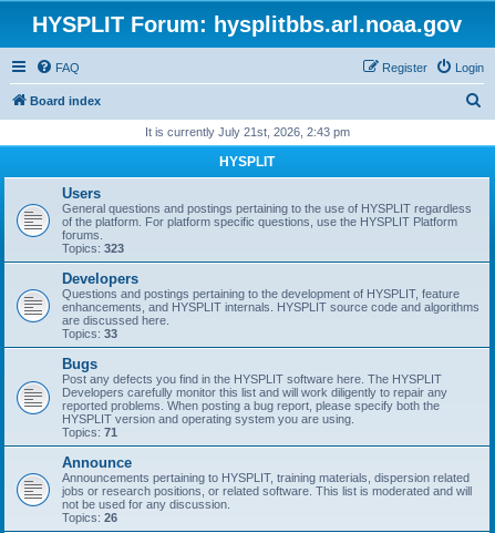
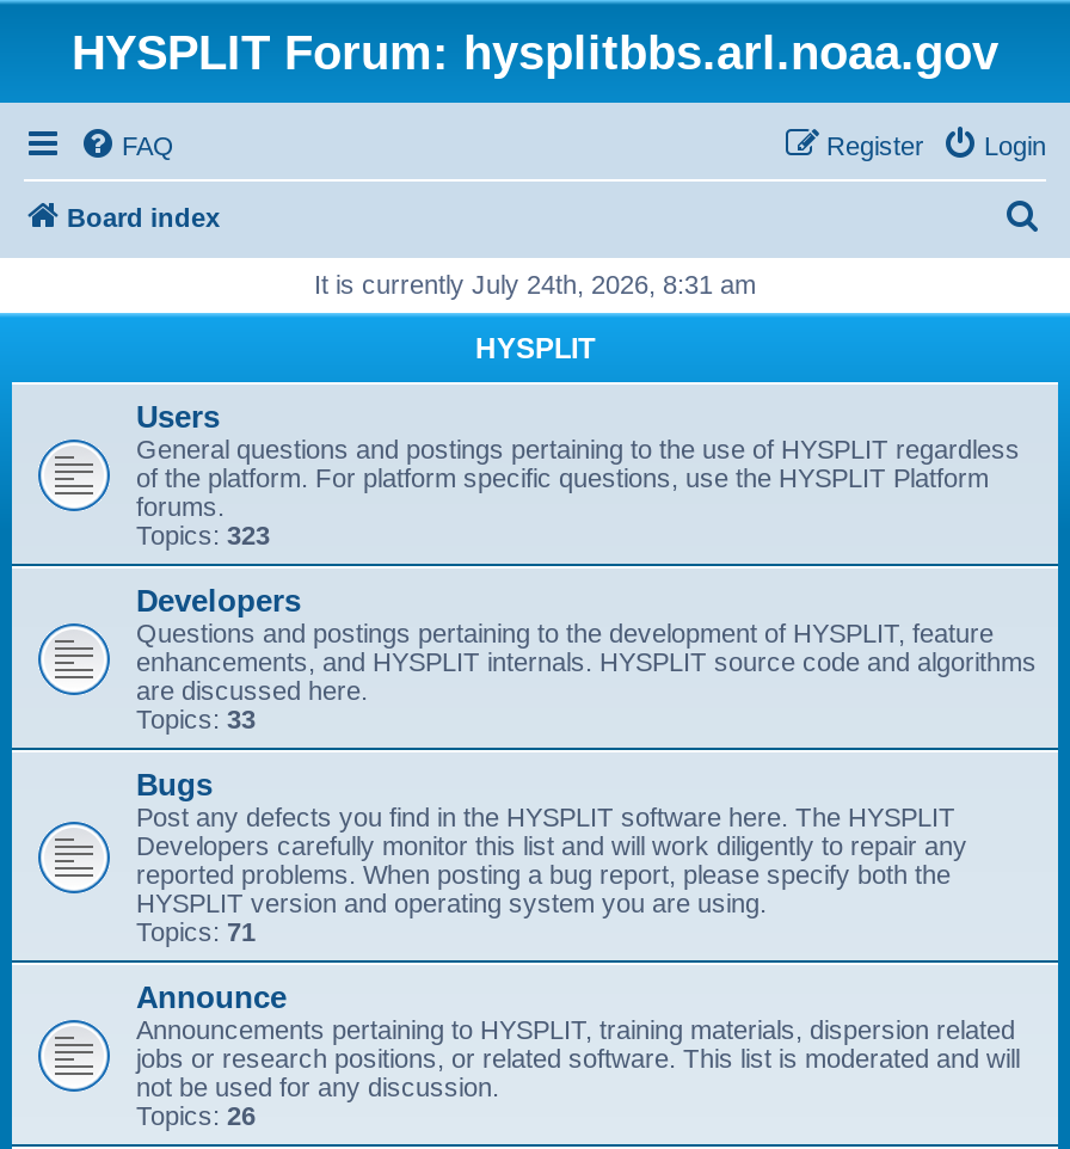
- It is currently July 21st, 2026, 2:43 pm
+ It is currently July 24th, 2026, 8:31 am
